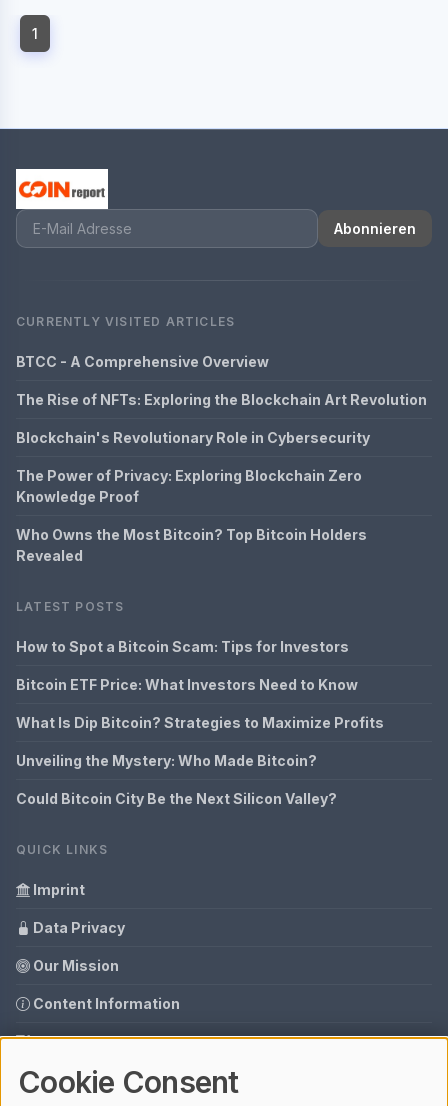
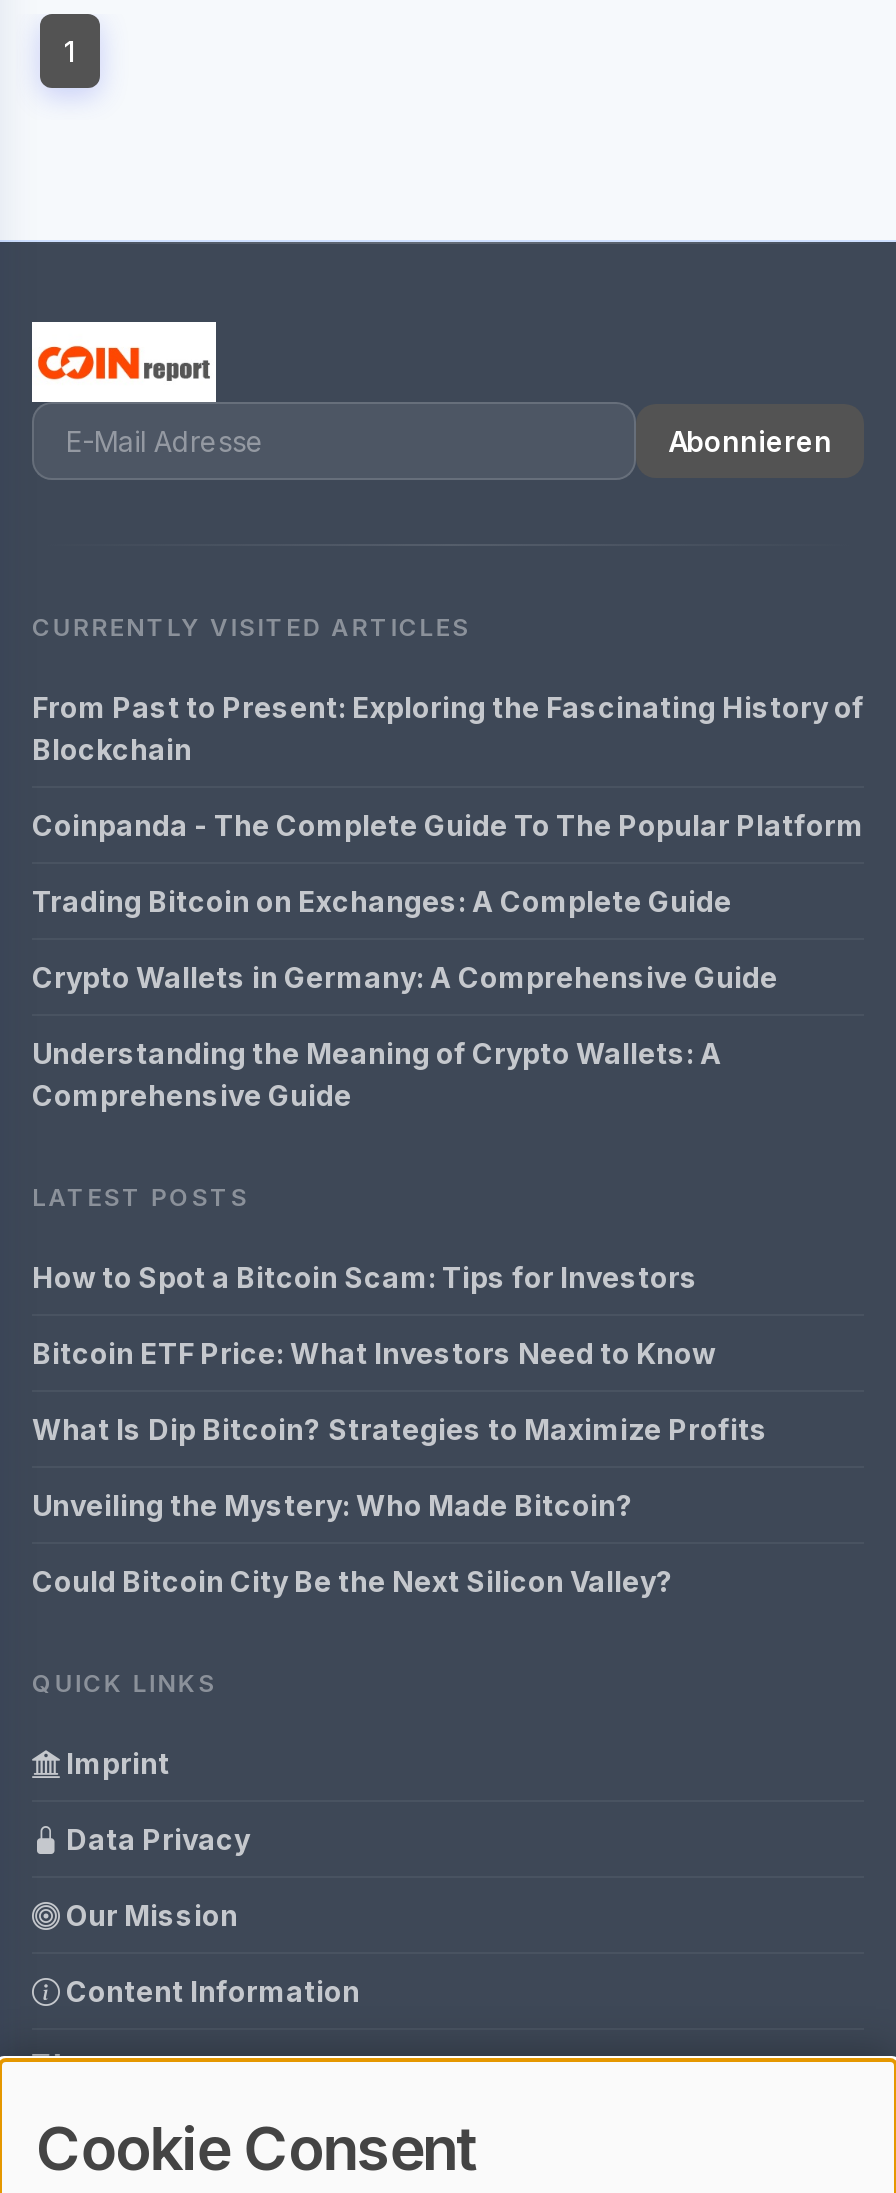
- BTCC - A Comprehensive Overview
+ From Past to Present: Exploring the Fascinating History of
+ Blockchain

- The Rise of NFTs: Exploring the Blockchain Art Revolution
+ Coinpanda - The Complete Guide To The Popular Platform

- Blockchain's Revolutionary Role in Cybersecurity
+ Trading Bitcoin on Exchanges: A Complete Guide

- The Power of Privacy: Exploring Blockchain Zero
- Knowledge Proof
+ Crypto Wallets in Germany: A Comprehensive Guide

- Who Owns the Most Bitcoin? Top Bitcoin Holders
- Revealed
+ Understanding the Meaning of Crypto Wallets: A
+ Comprehensive Guide
